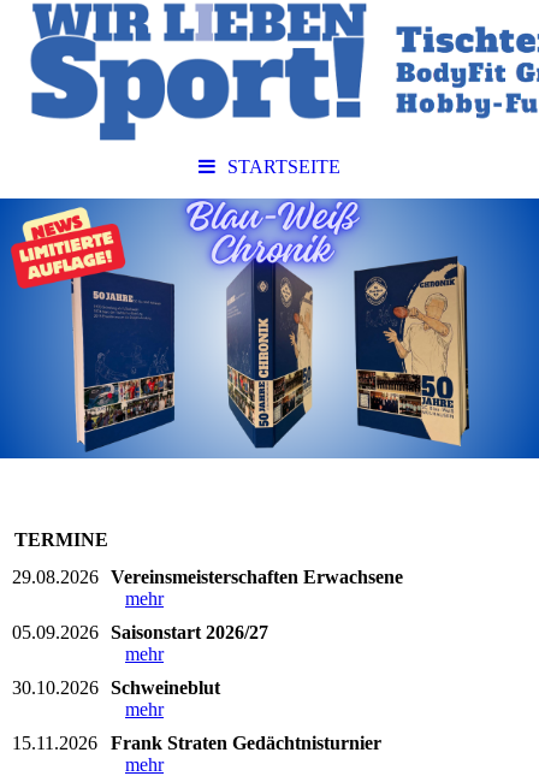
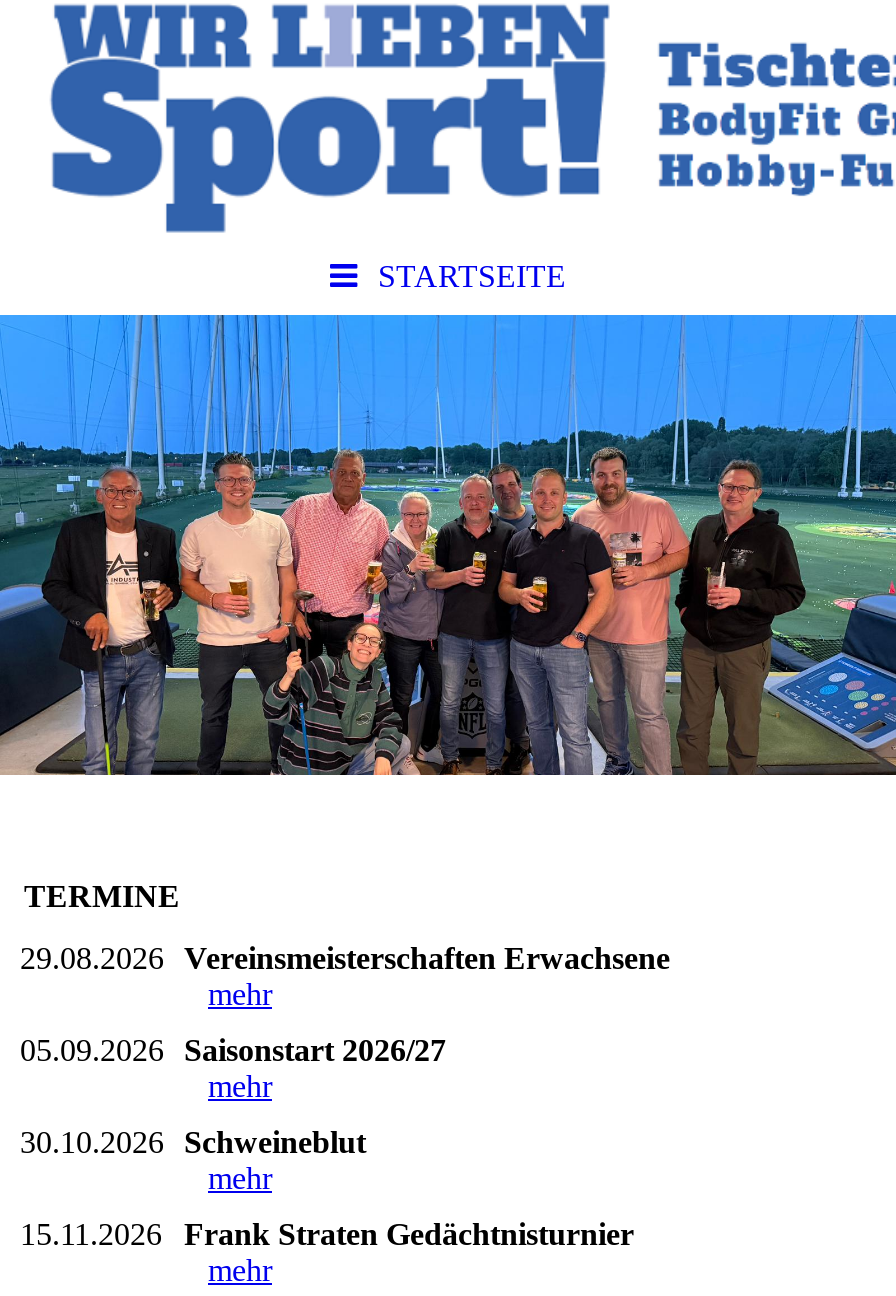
- [image]
+ [image]
